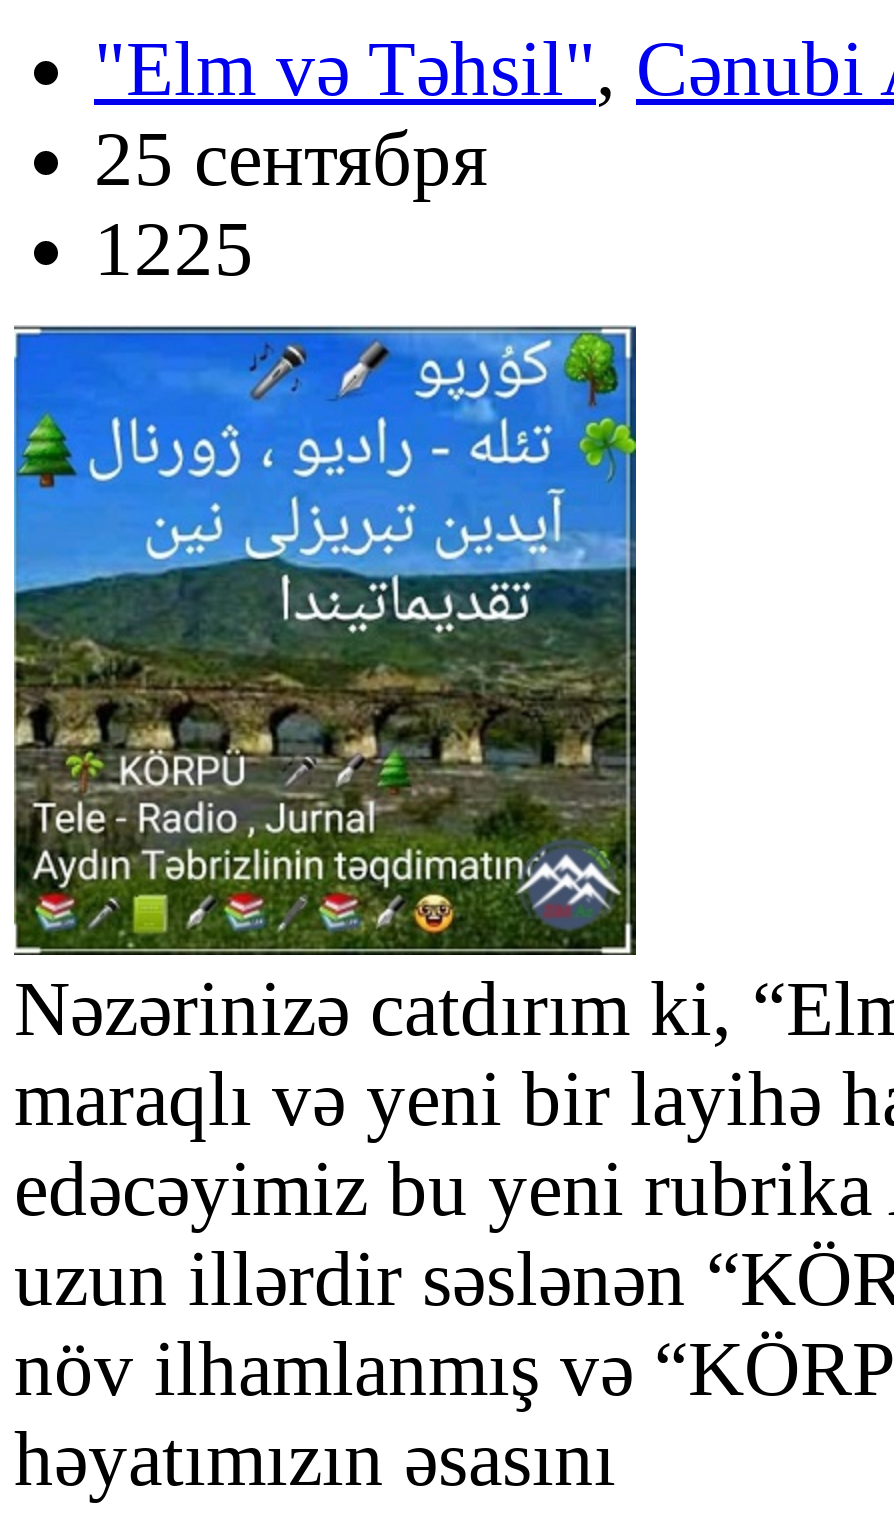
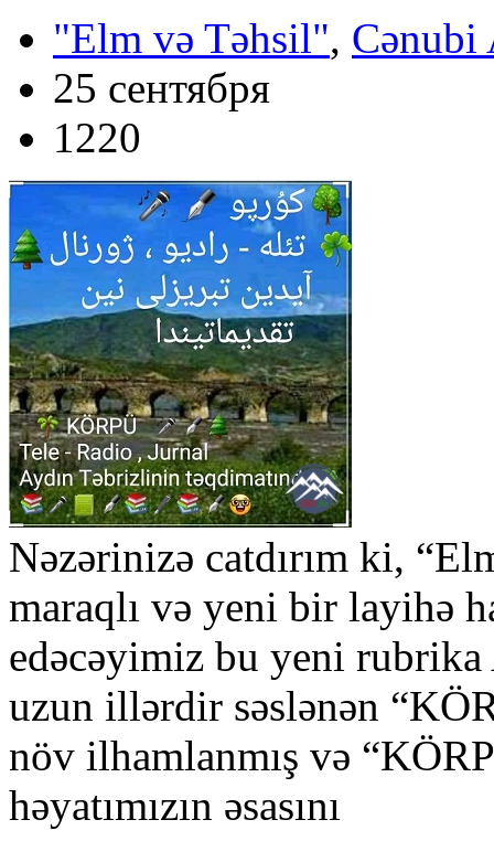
- 1225
+ 1220
